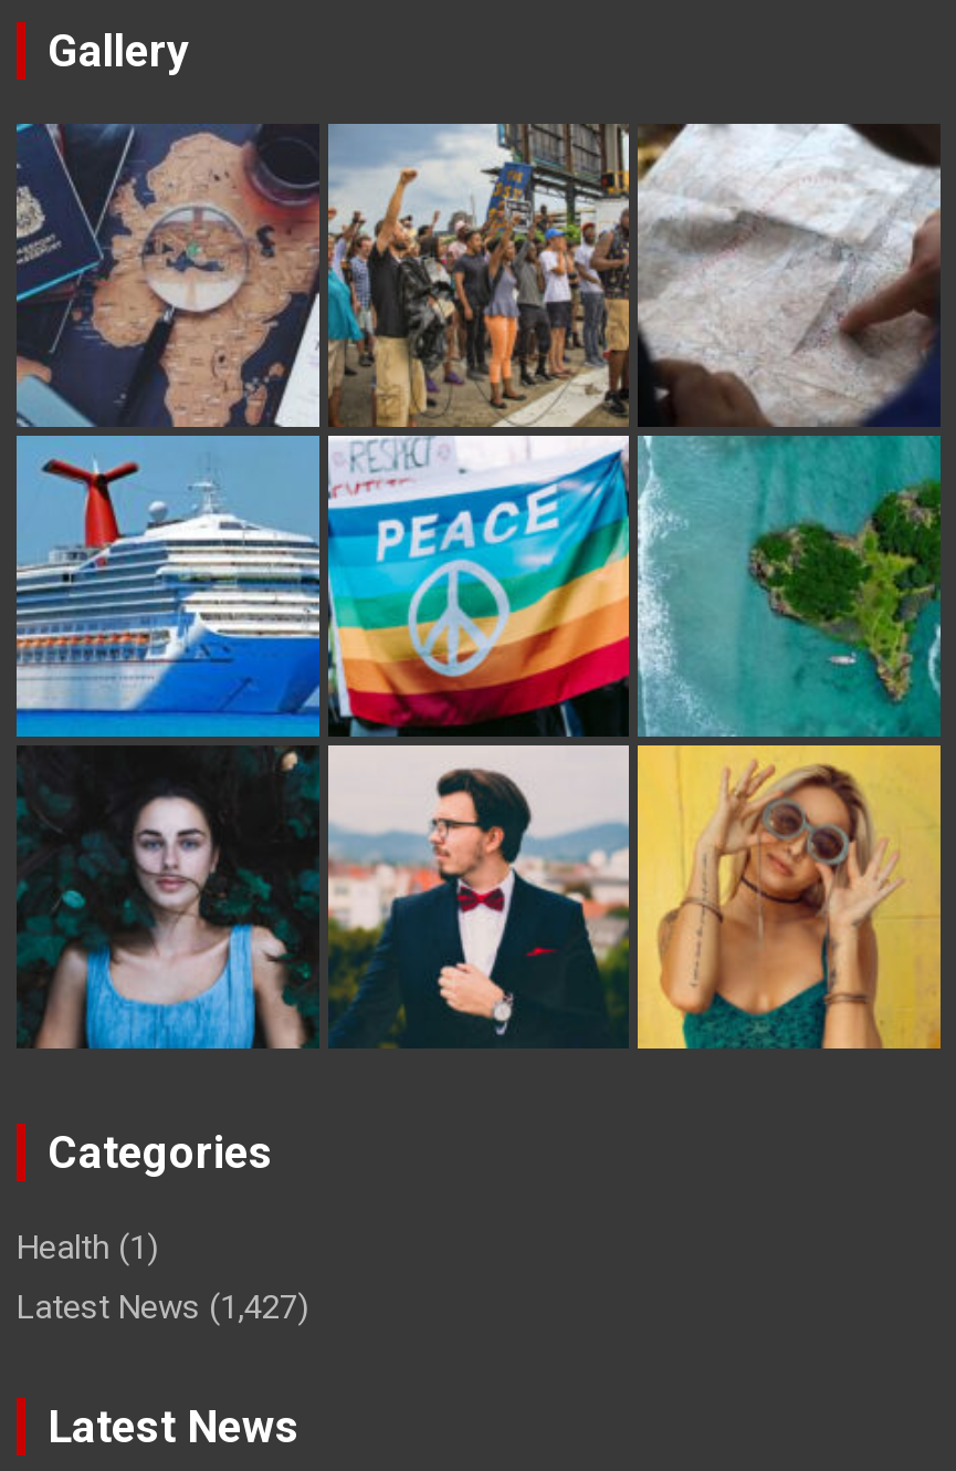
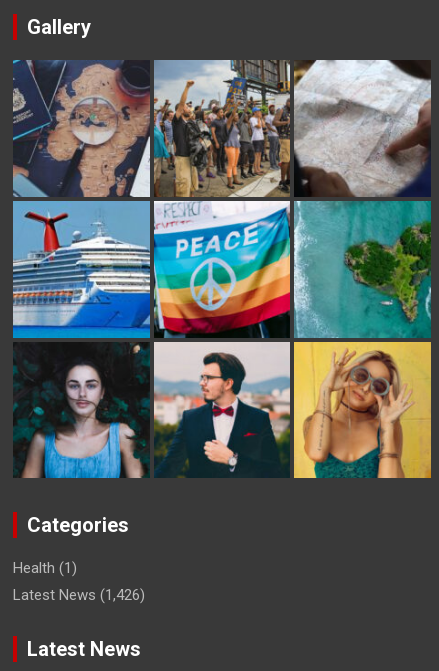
- Latest News (1,427)
+ Latest News (1,426)
